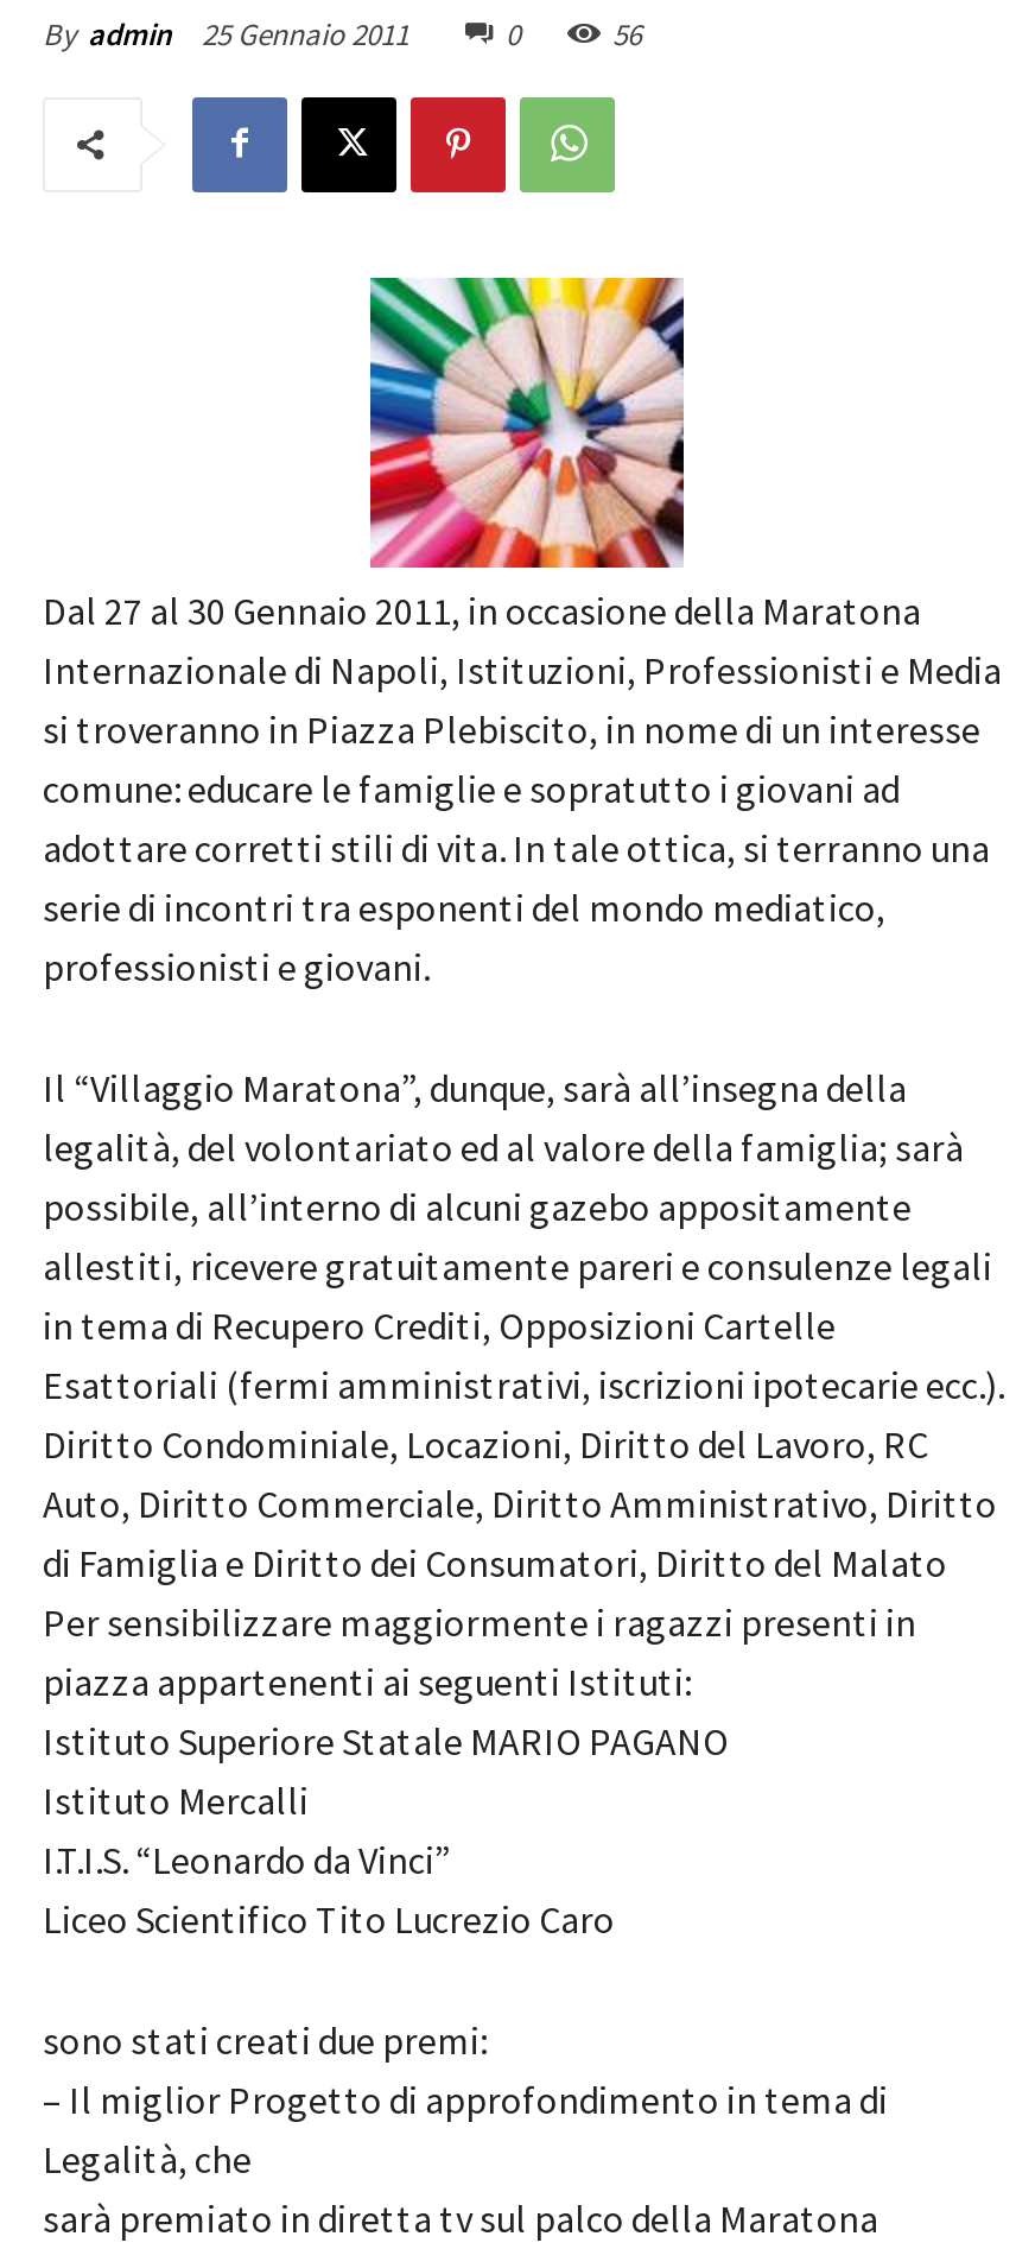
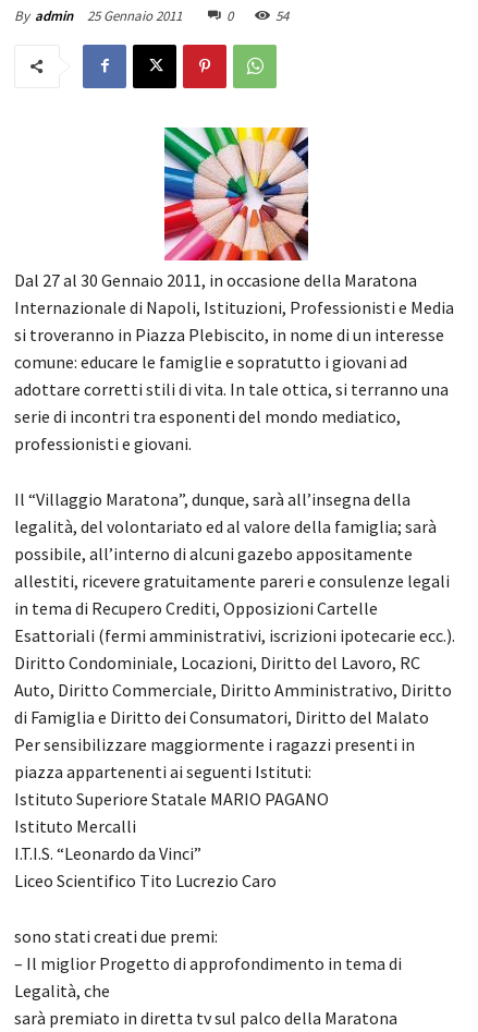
- 56
+ 54
